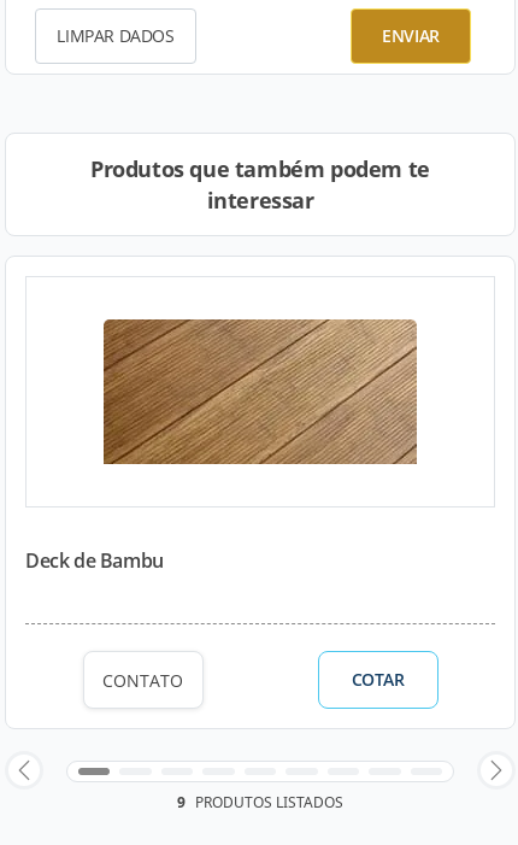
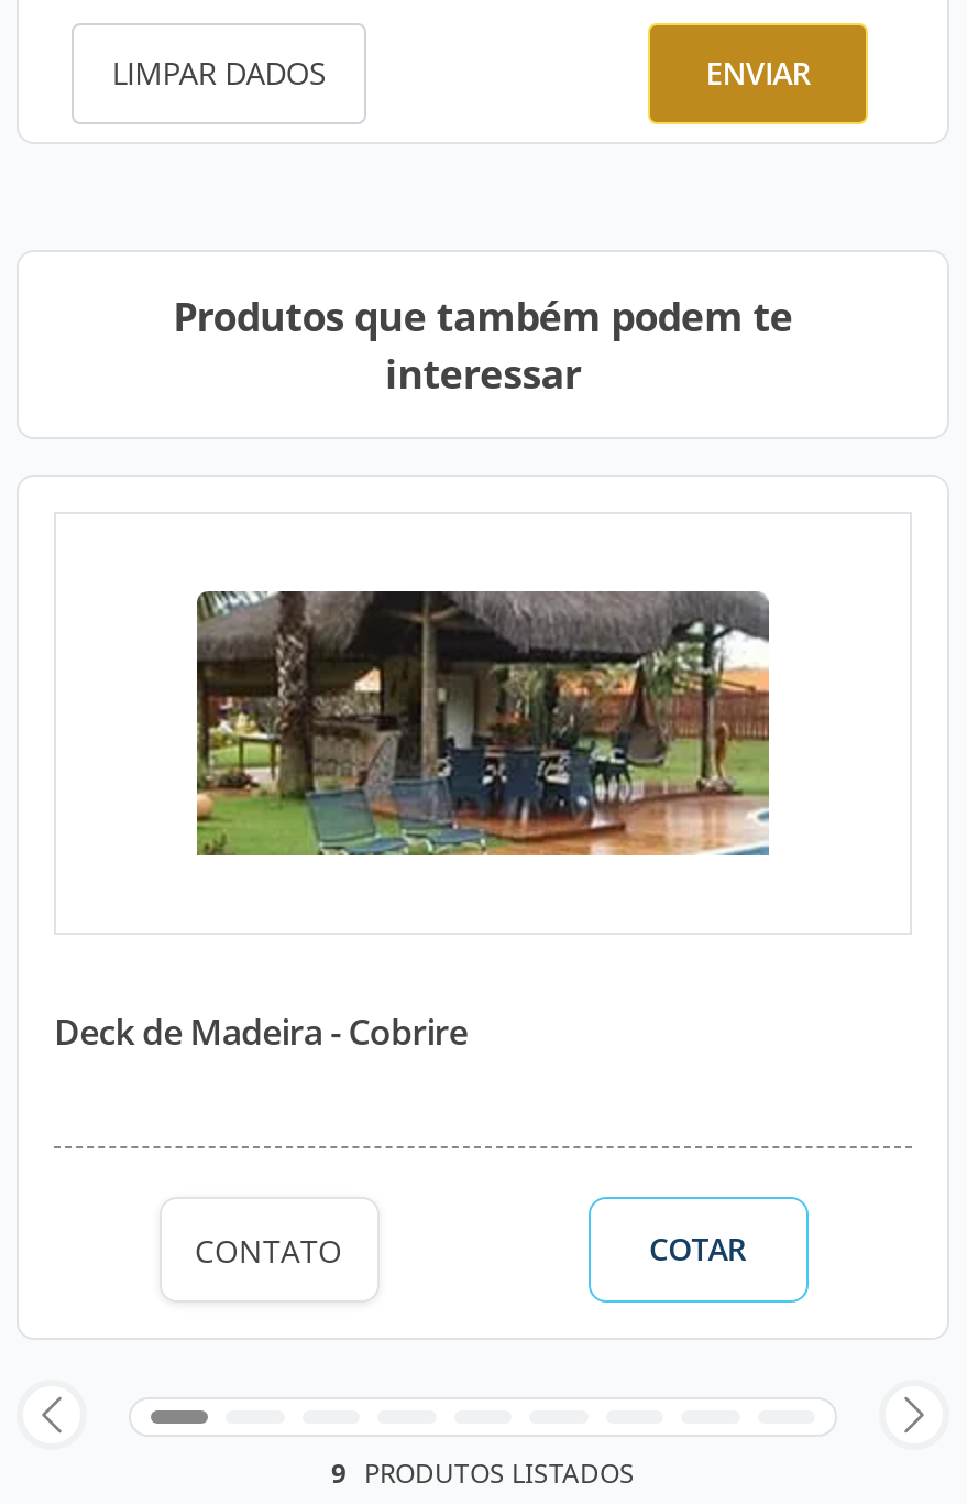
- [image]
+ [image]

- Deck de Bambu
+ Deck de Madeira - Cobrire
